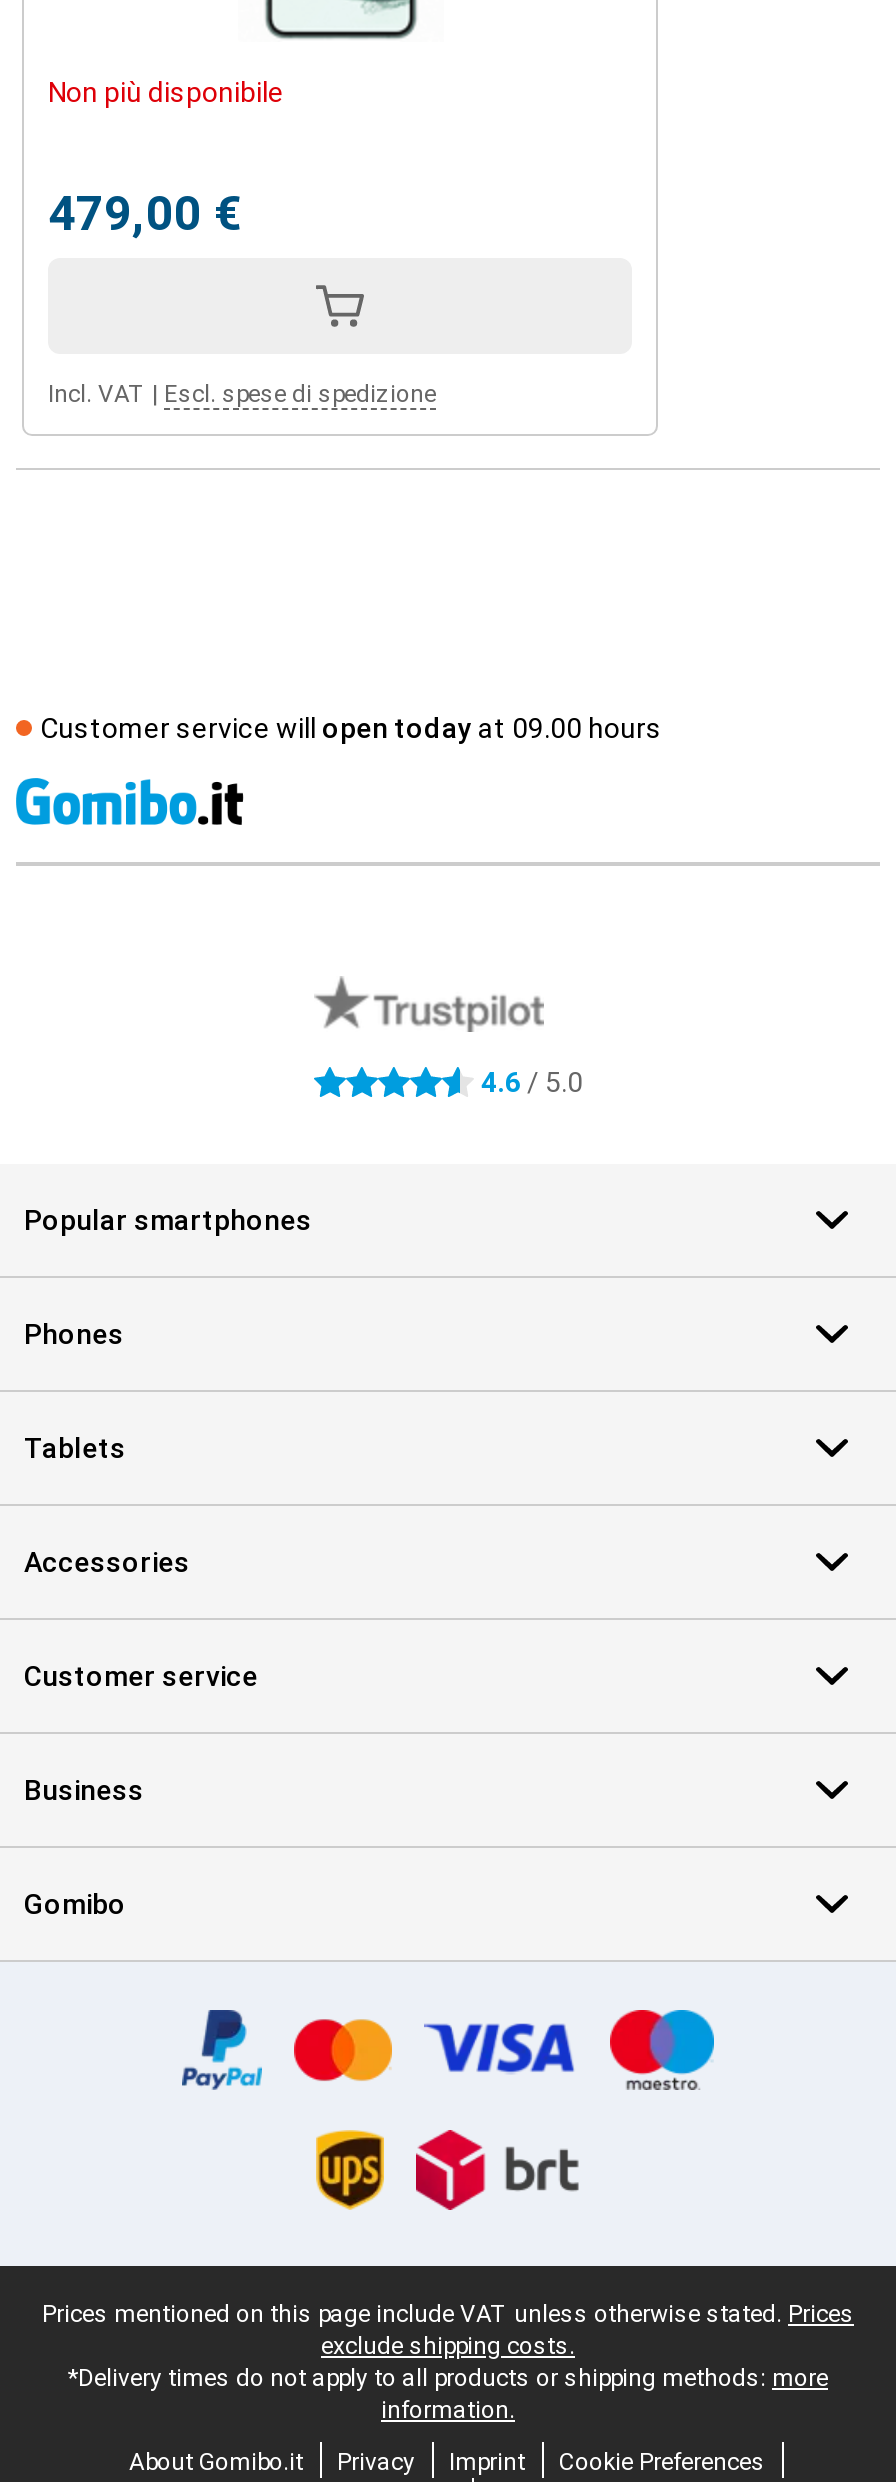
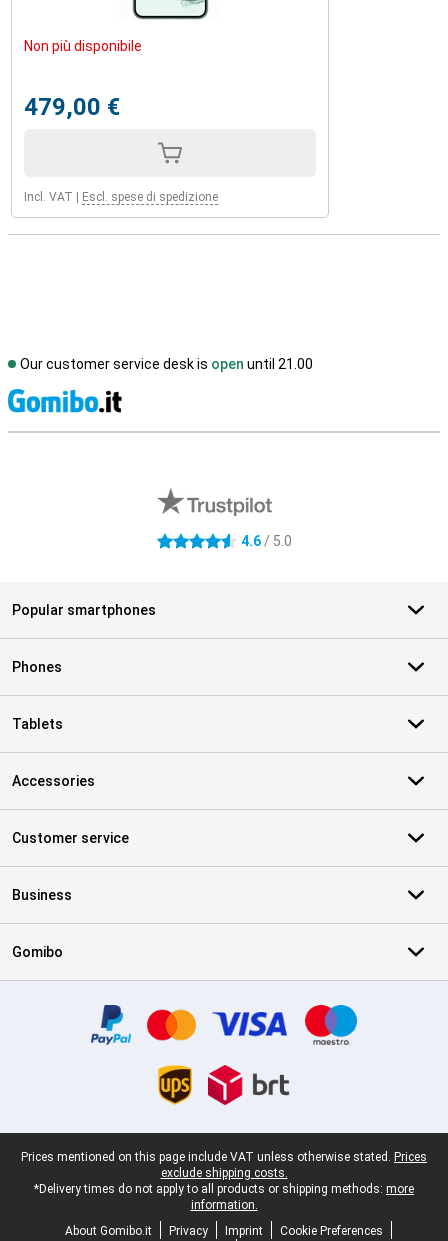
- Customer service will open today at 09.00 hours
+ Our customer service desk is open until 21.00
